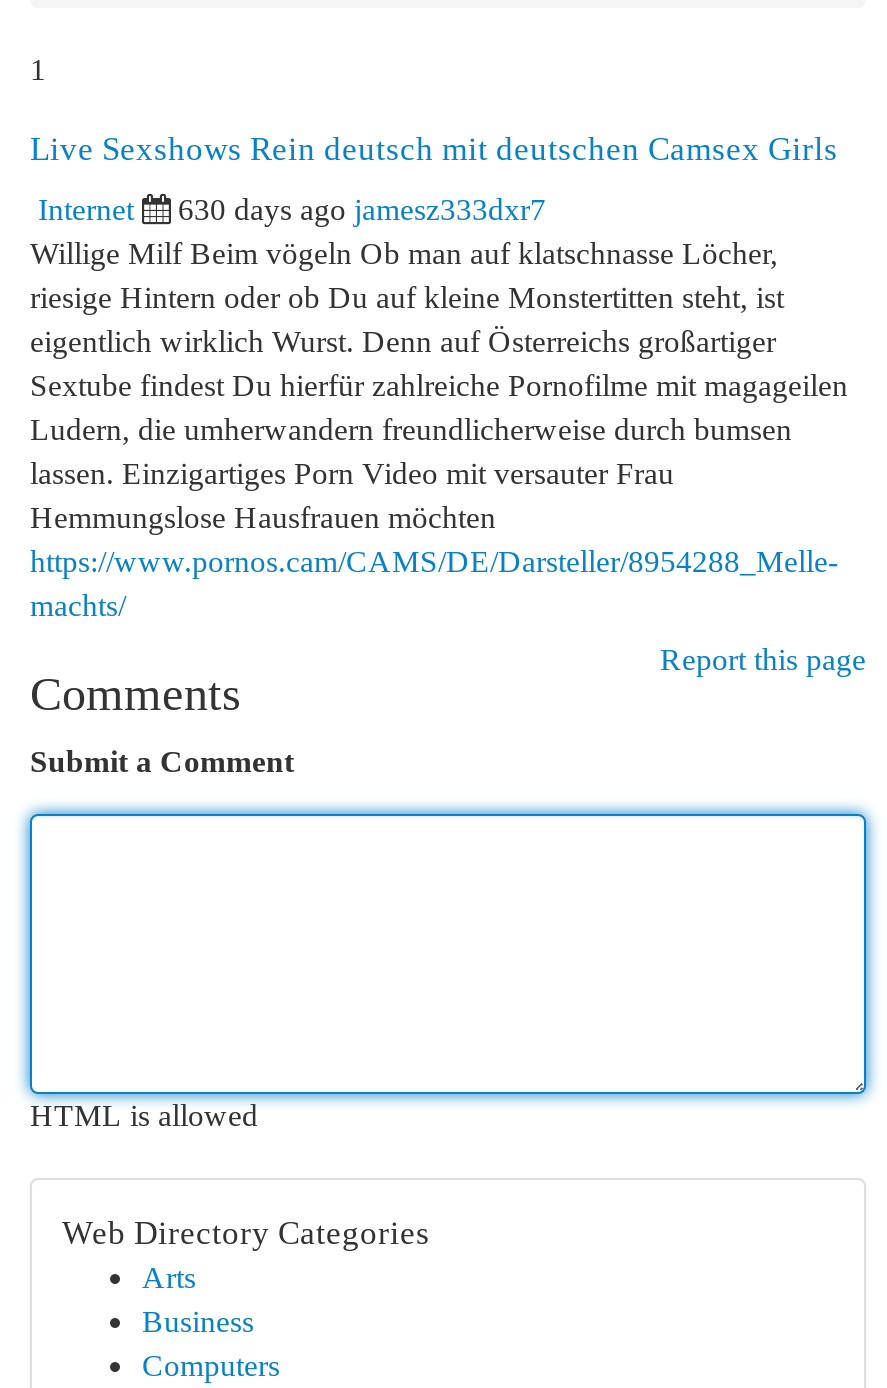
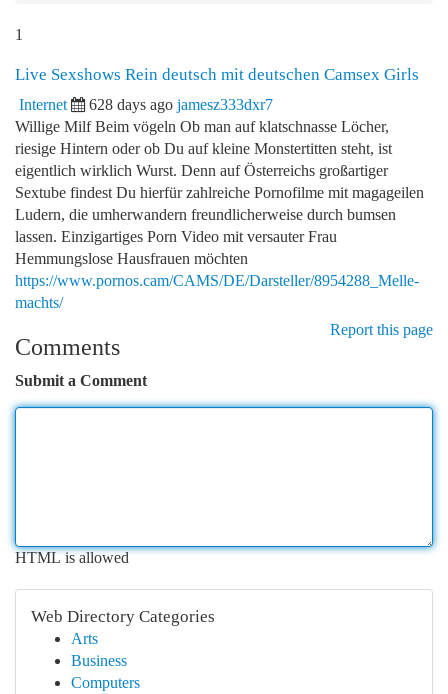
- 630 days ago jamesz333dxr7
+ 628 days ago jamesz333dxr7
